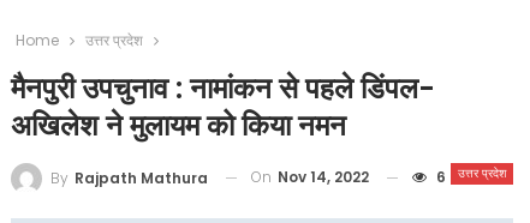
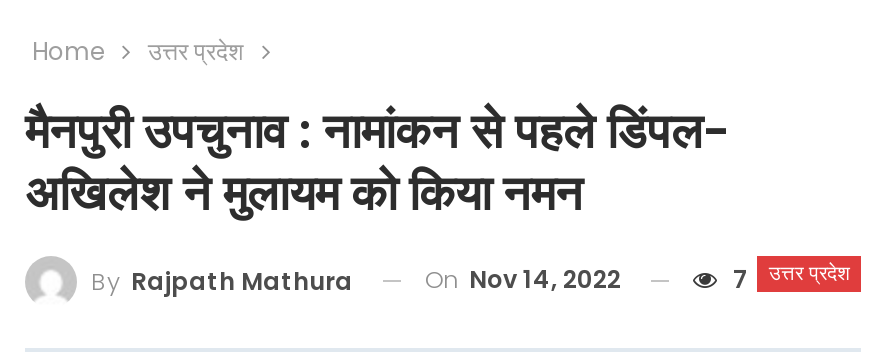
- 6 उत्तर प्रदेश
+ 7 उत्तर प्रदेश
